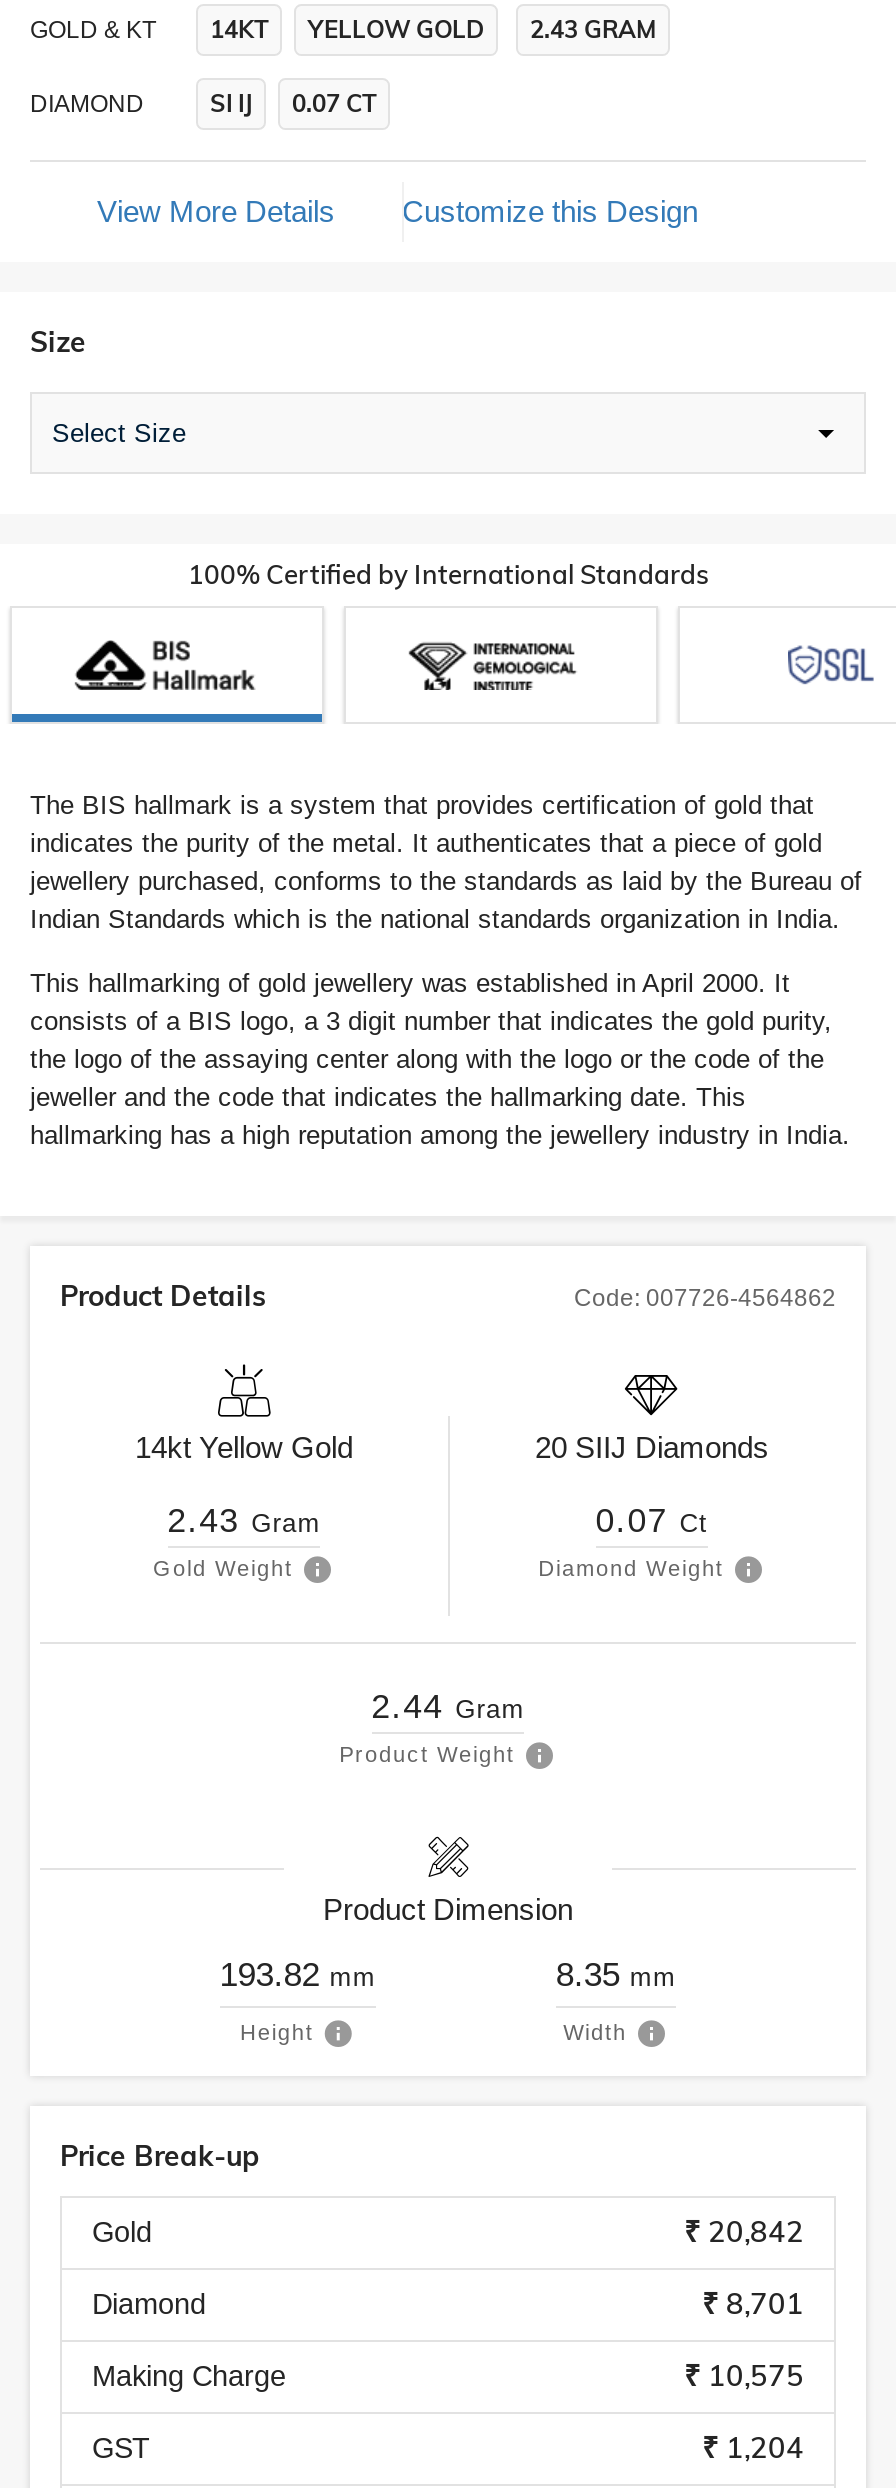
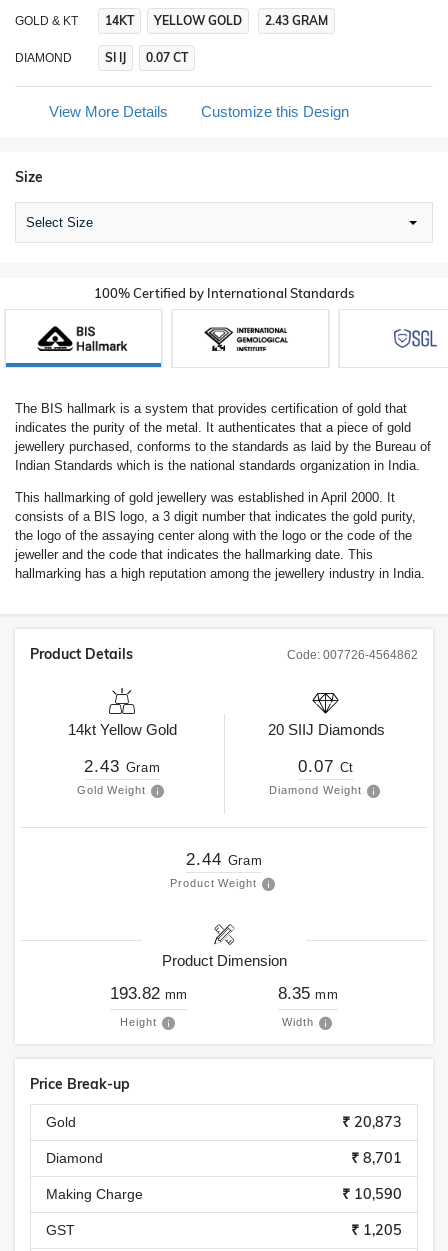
- ₹ 20,842
+ ₹ 20,873

- ₹ 10,575
+ ₹ 10,590

- ₹ 1,204
+ ₹ 1,205
